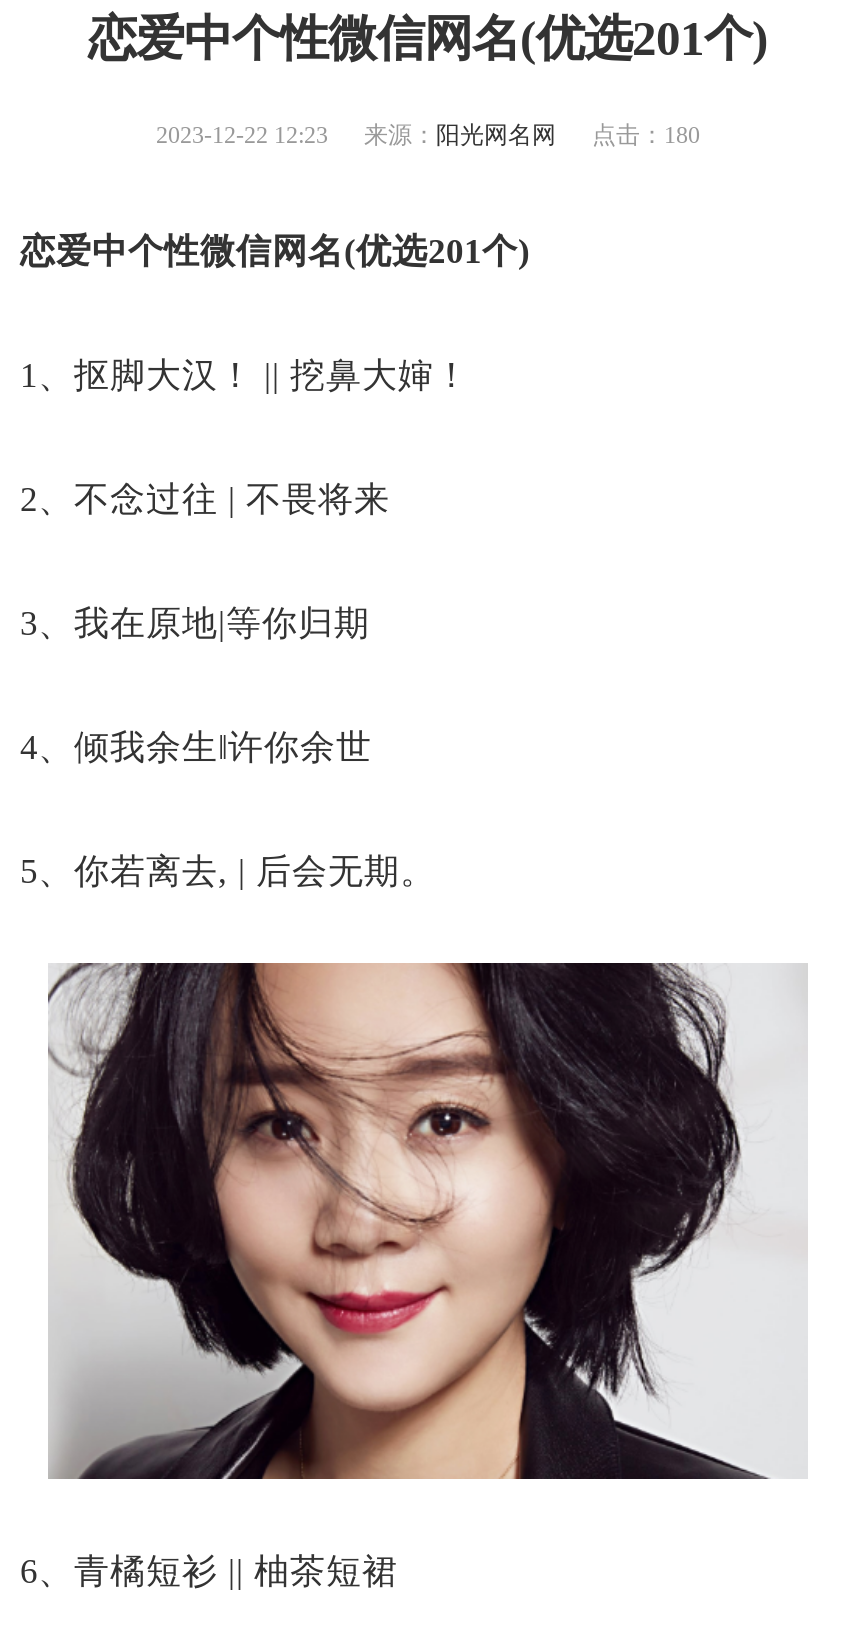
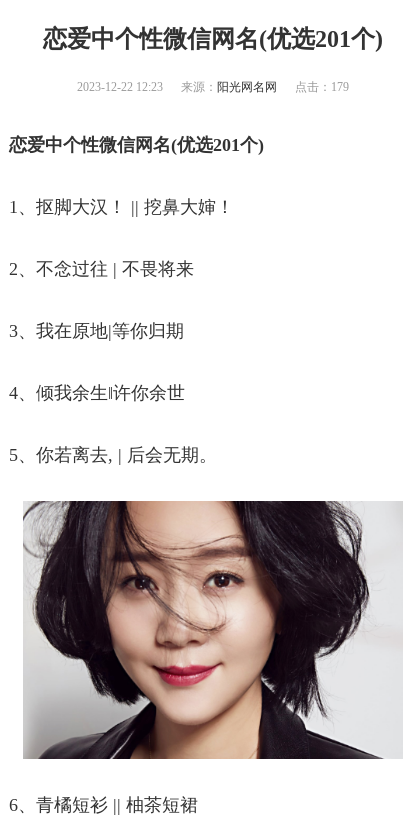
- 2023-12-22 12:23 来源：阳光网名网 点击：180
+ 2023-12-22 12:23 来源：阳光网名网 点击：179
